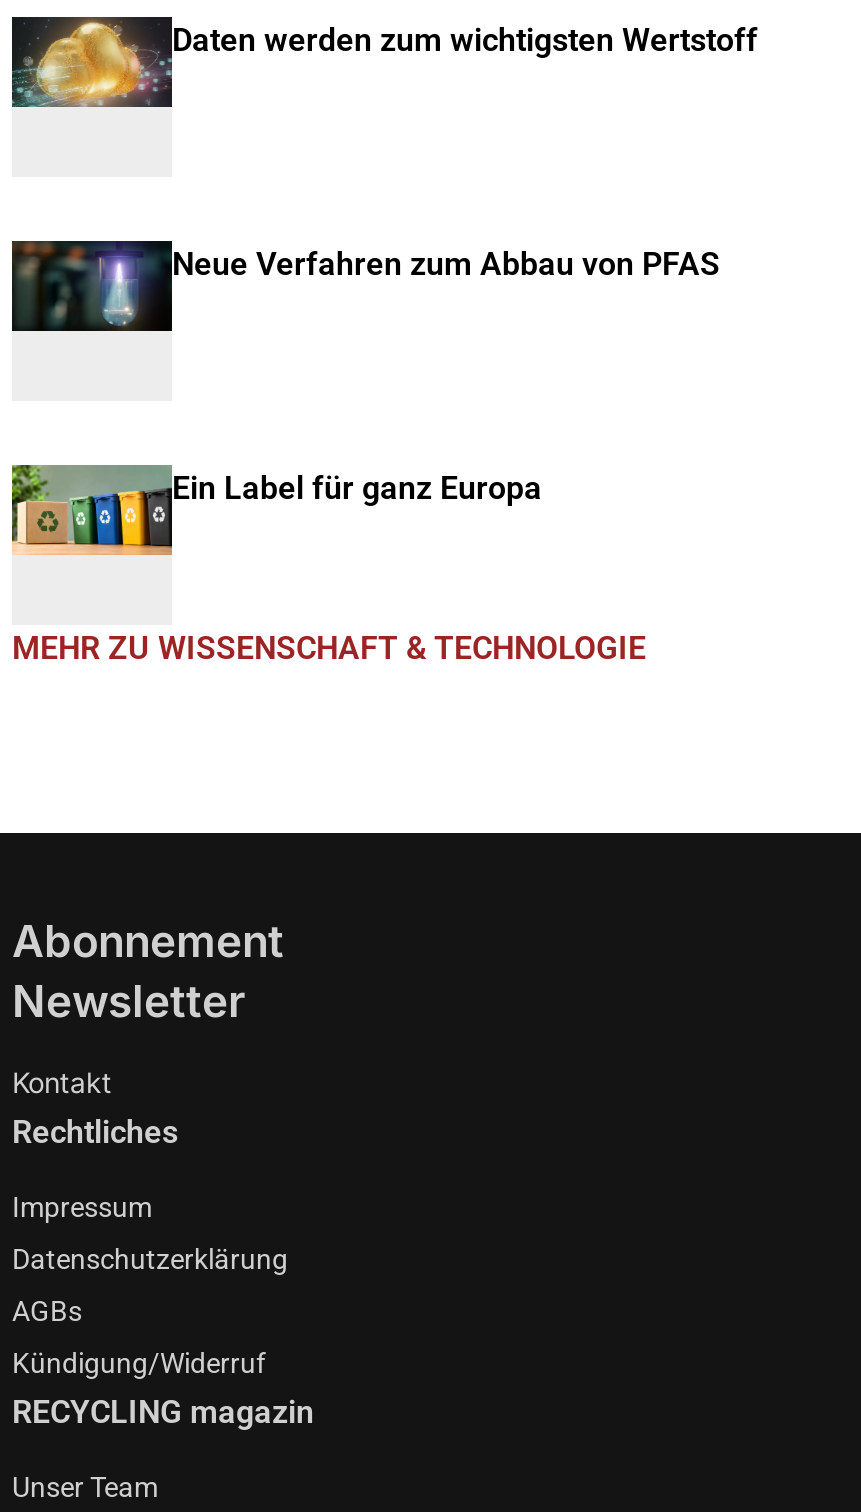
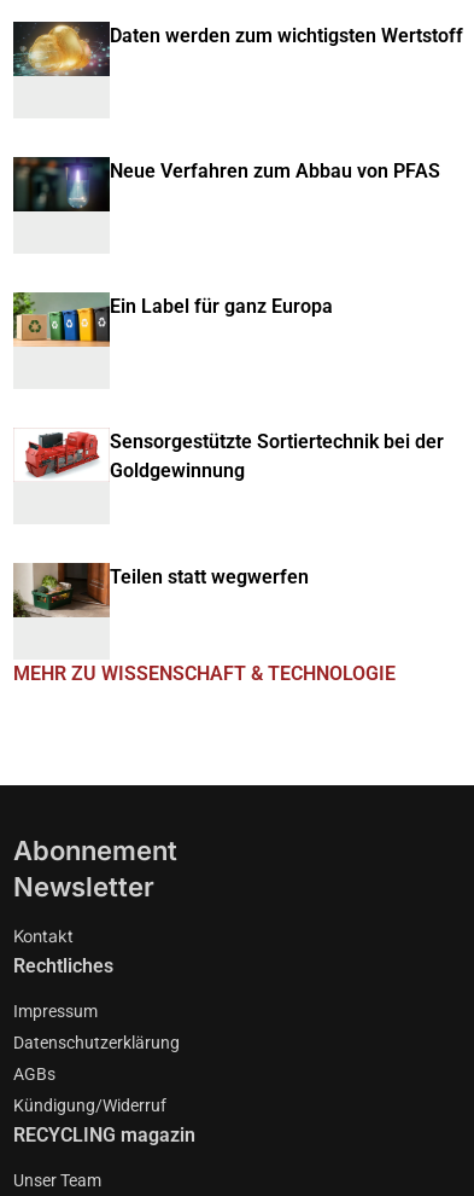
+ [image]
+ Teilen statt wegwerfen

+ [image]
+ Sensorgestützte Sortiertechnik bei der
+ Goldgewinnung
